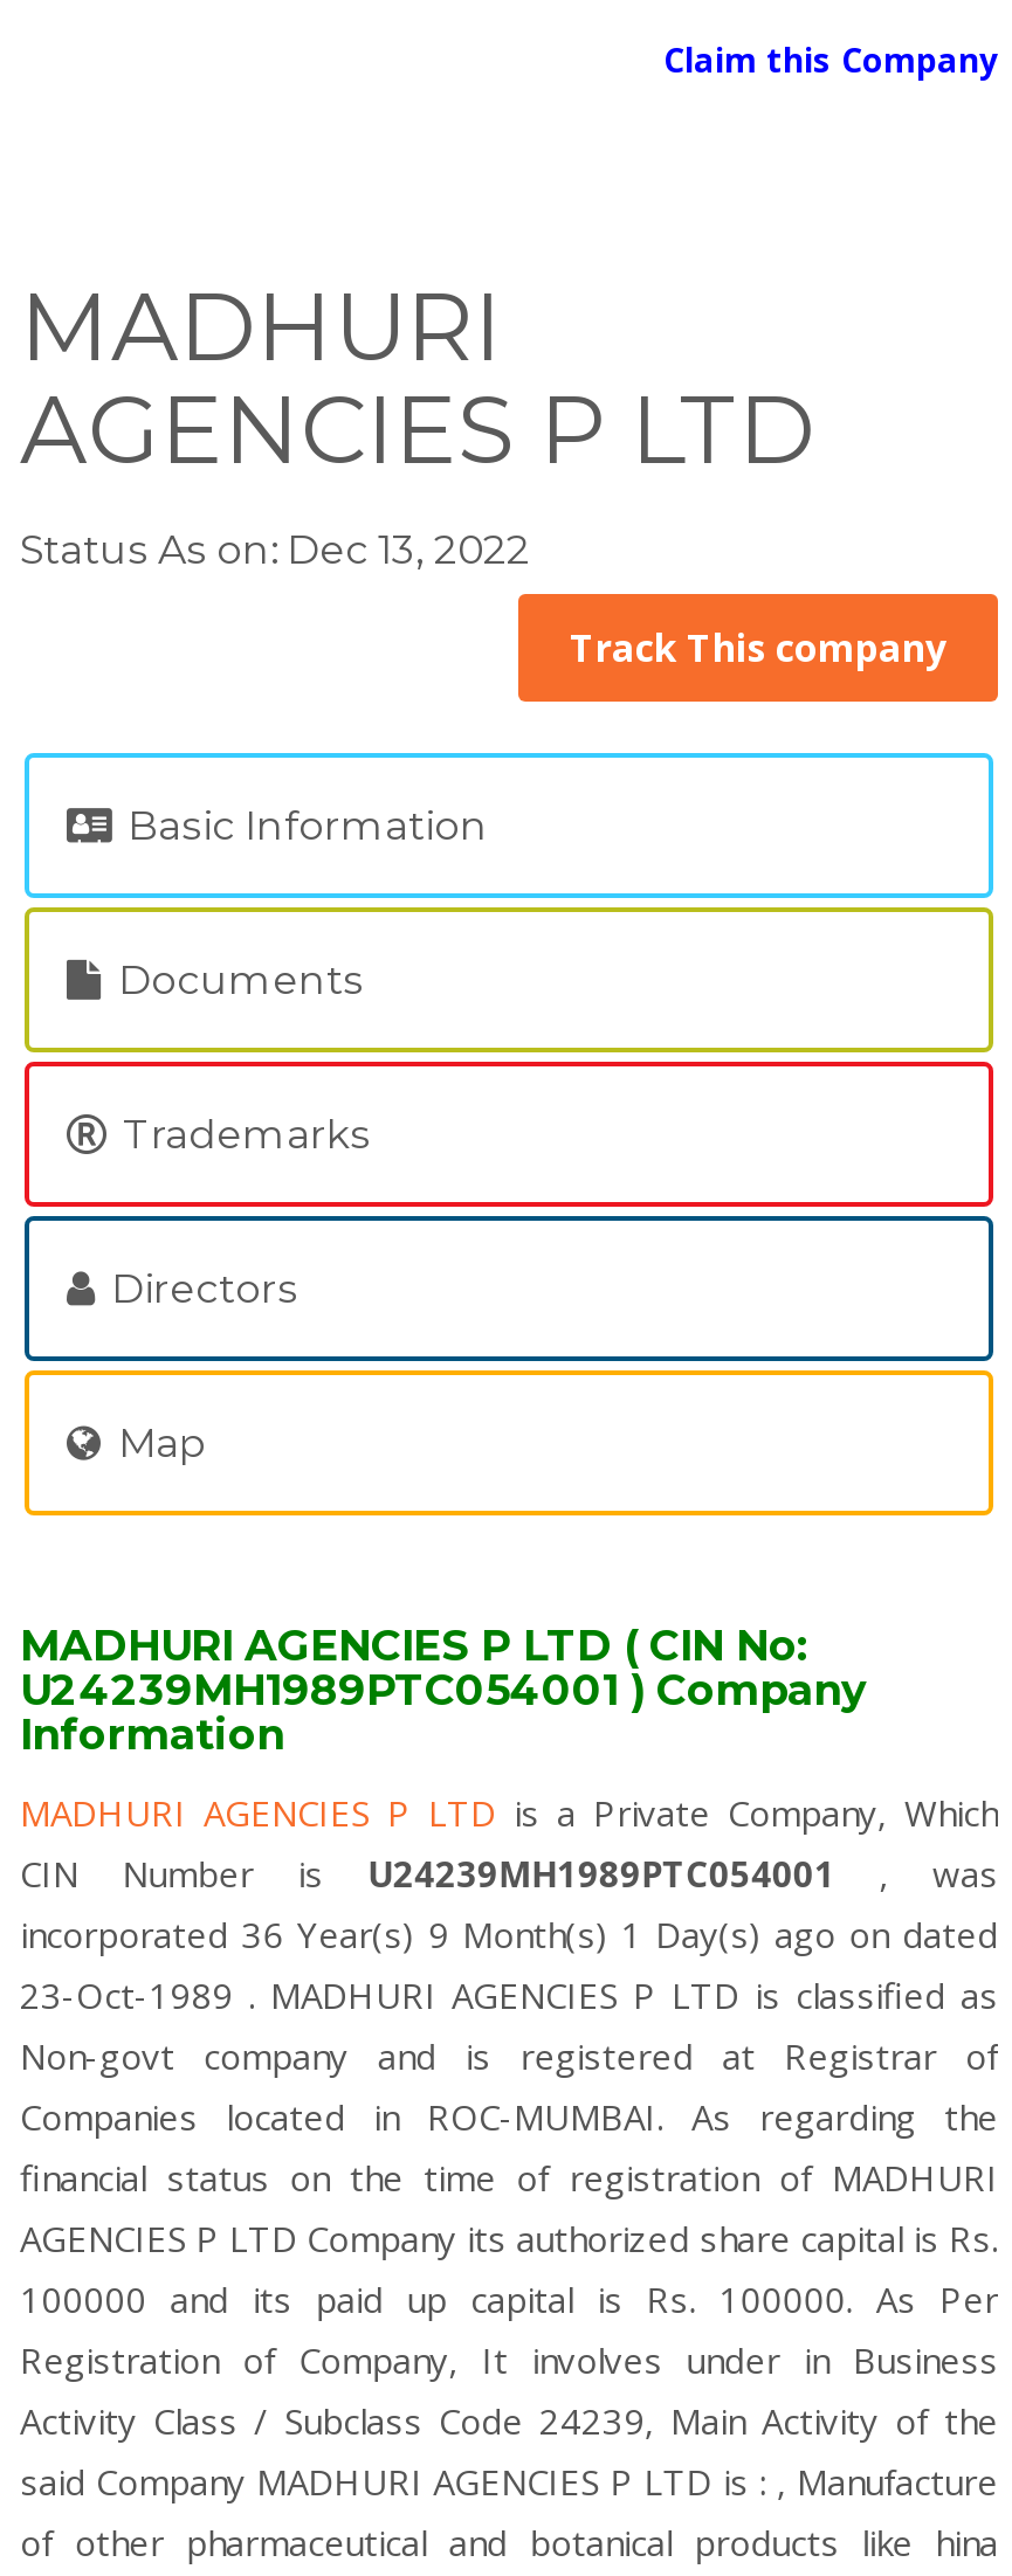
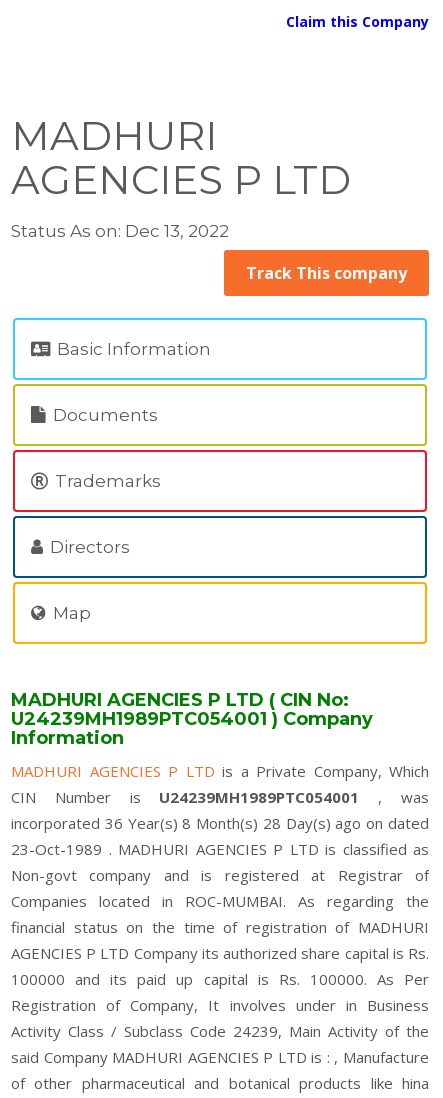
- incorporated 36 Year(s) 9 Month(s) 1 Day(s) ago on dated
+ incorporated 36 Year(s) 8 Month(s) 28 Day(s) ago on dated
